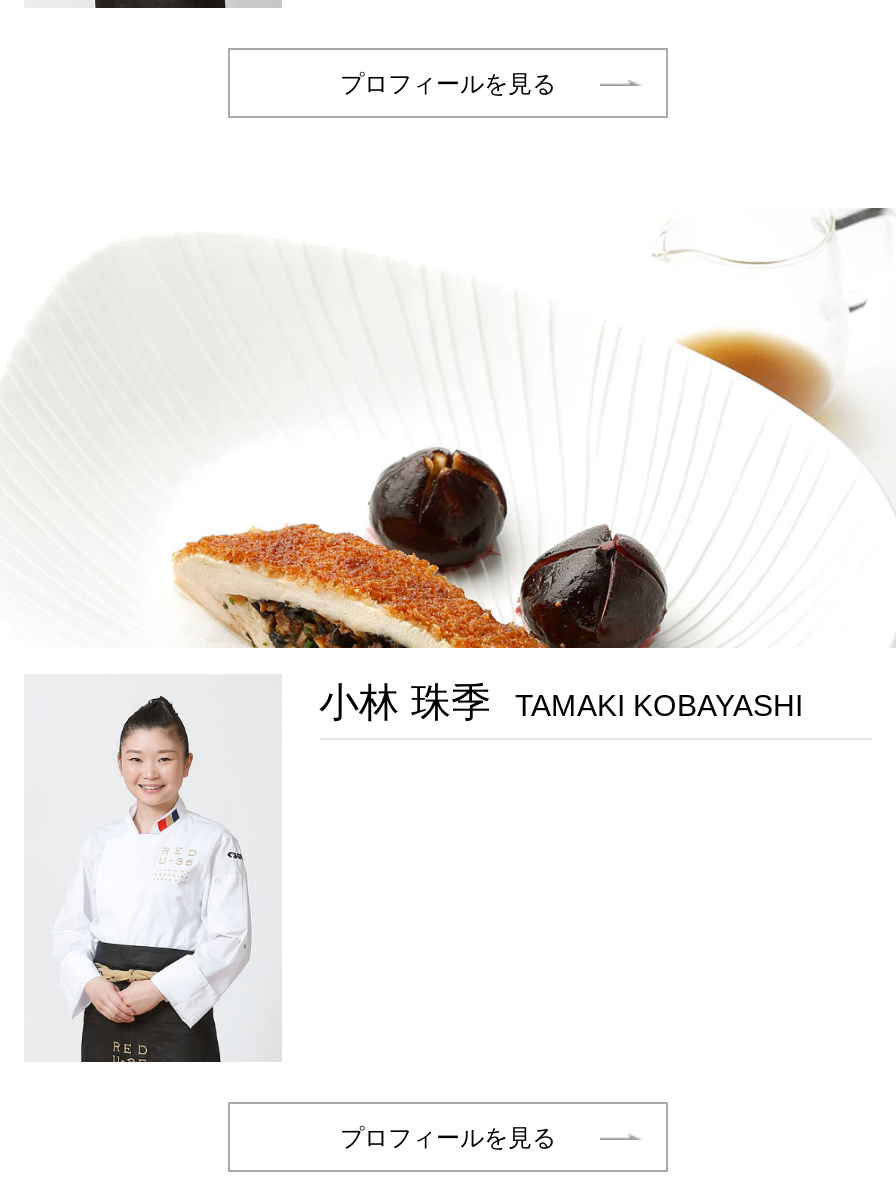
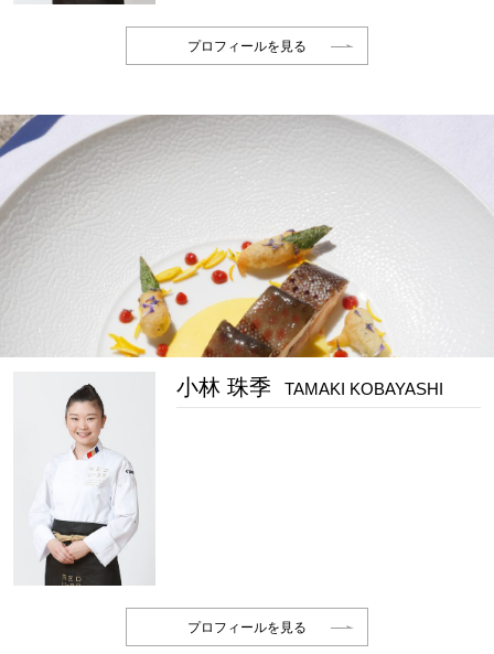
- [image]
+ [image]
